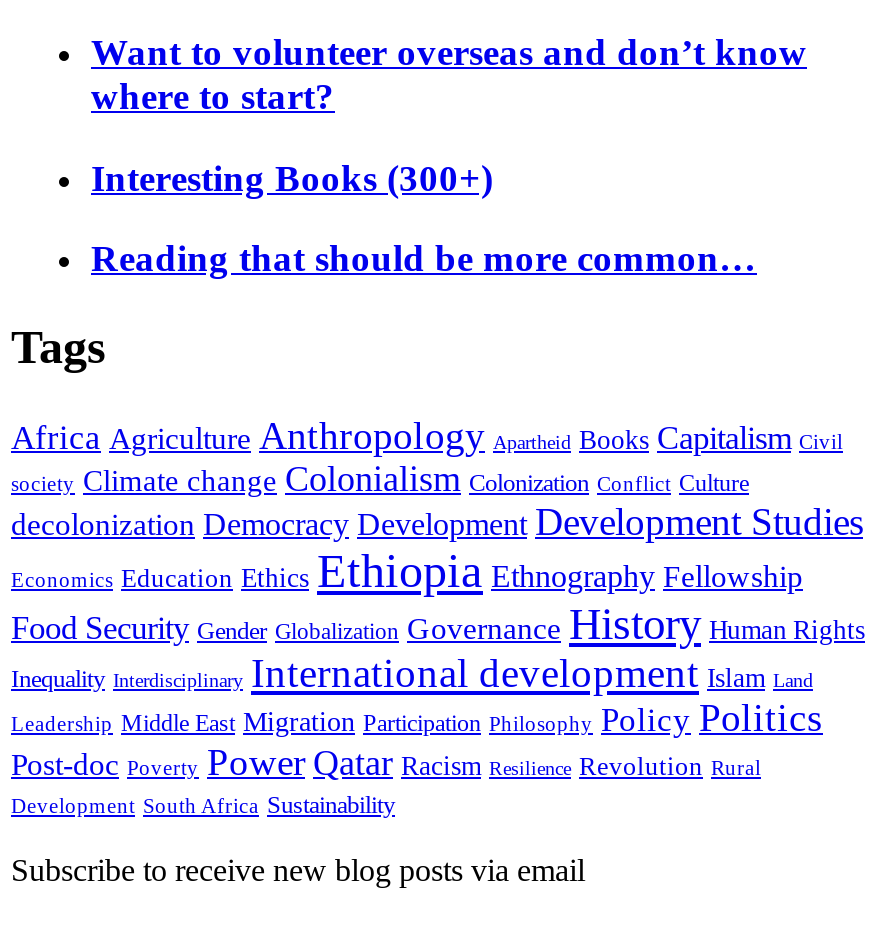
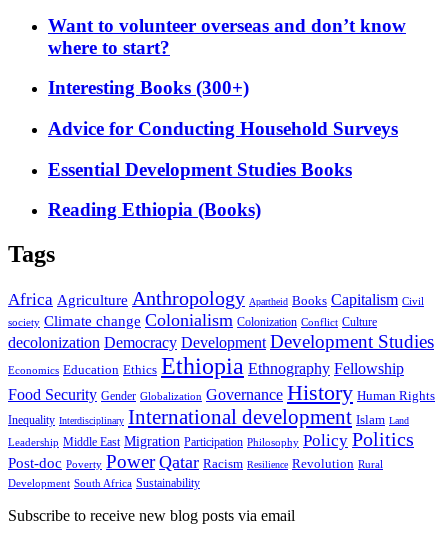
- Reading that should be more common…
+ Advice for Conducting Household Surveys
+ Essential Development Studies Books
+ Reading Ethiopia (Books)
